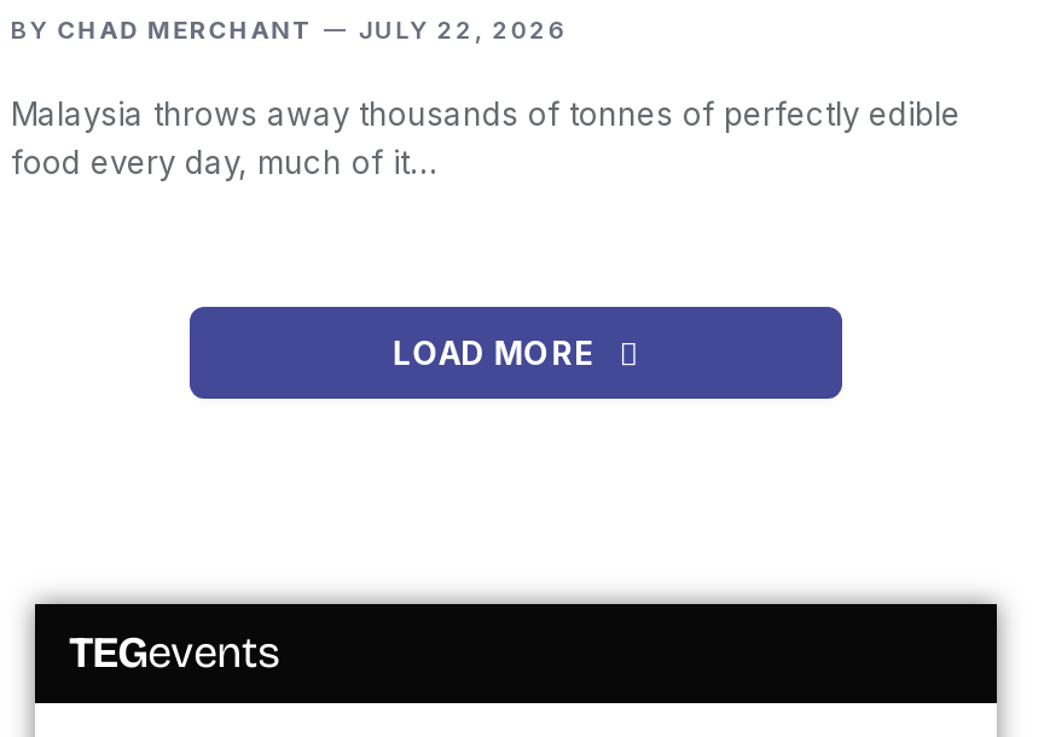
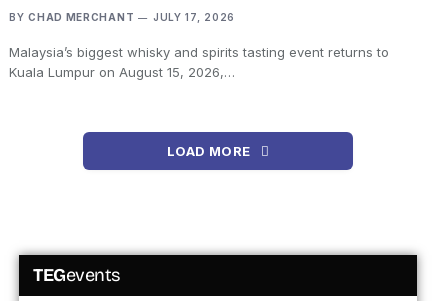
- BY CHAD MERCHANT JULY 22, 2026
+ BY CHAD MERCHANT JULY 17, 2026

- Malaysia throws away thousands of tonnes of perfectly edible
- food every day, much of it…
+ Malaysia’s biggest whisky and spirits tasting event returns to
+ Kuala Lumpur on August 15, 2026,…
